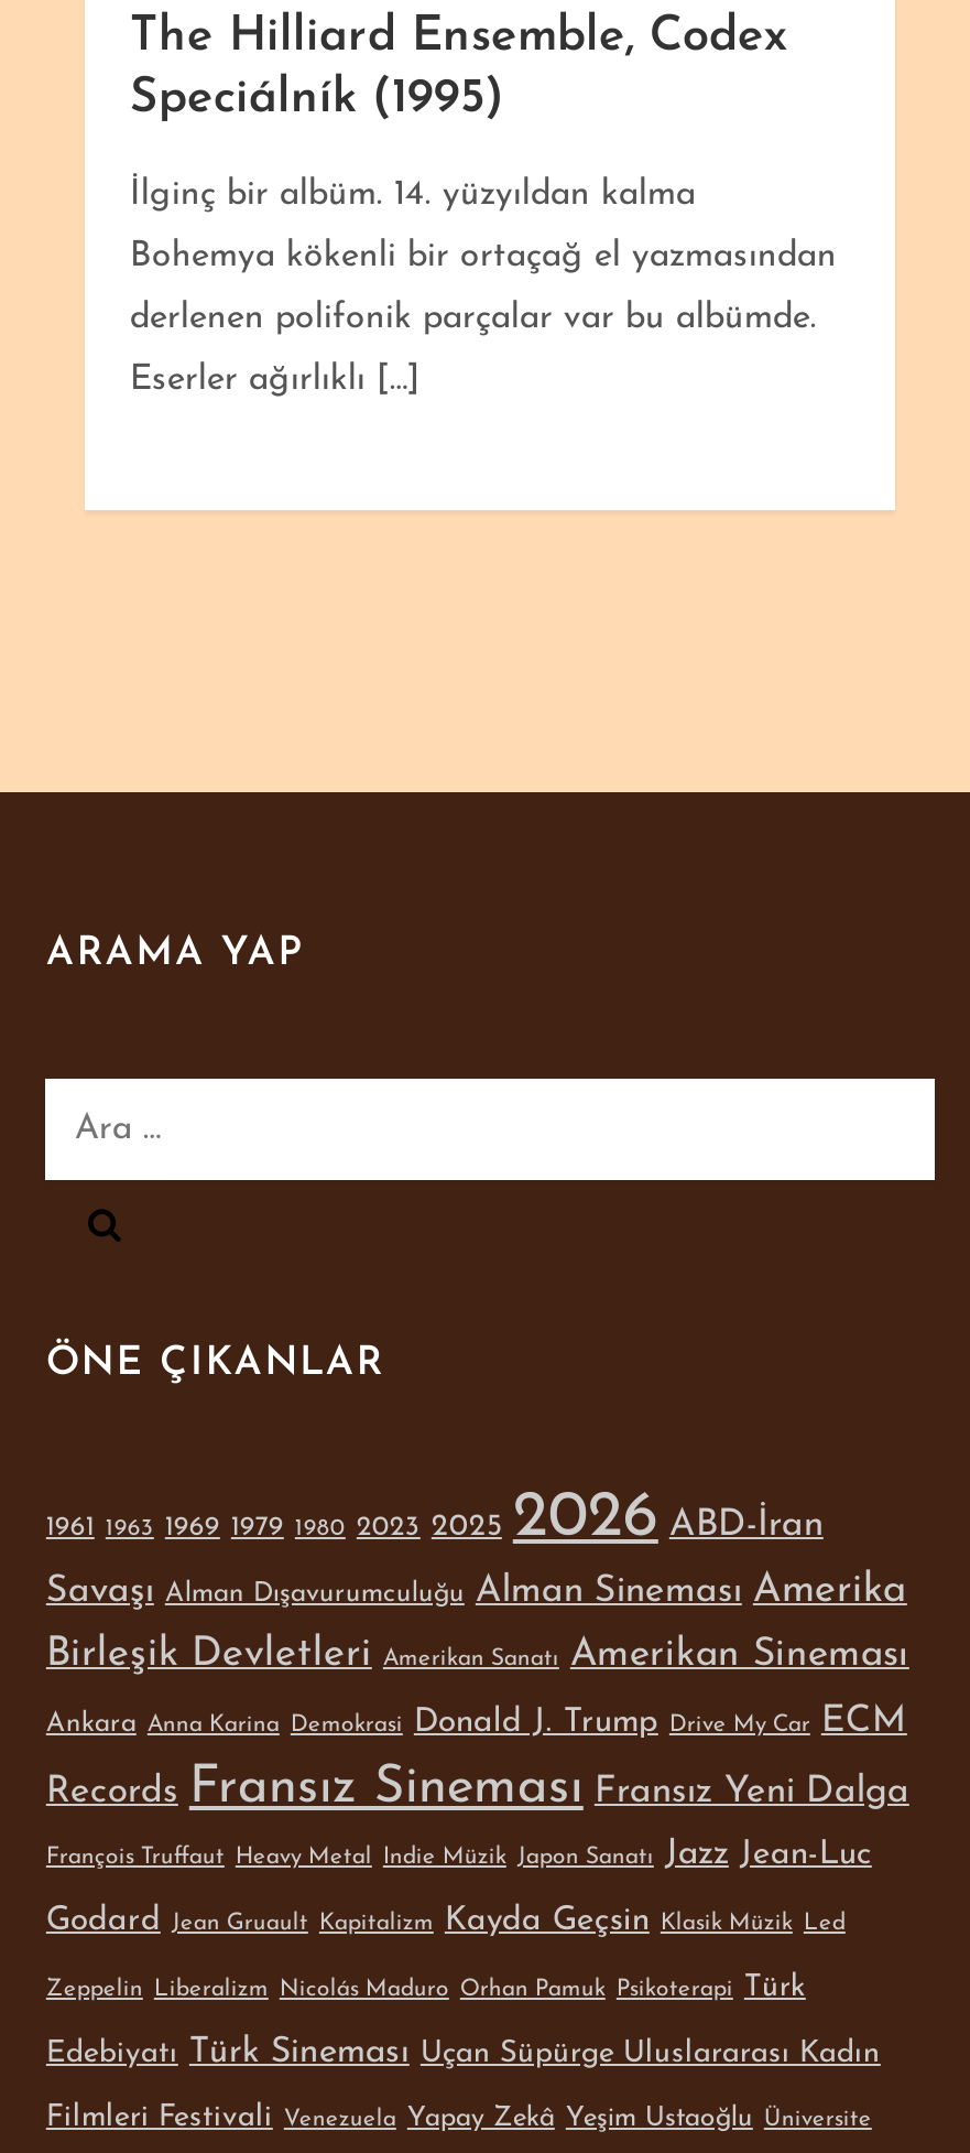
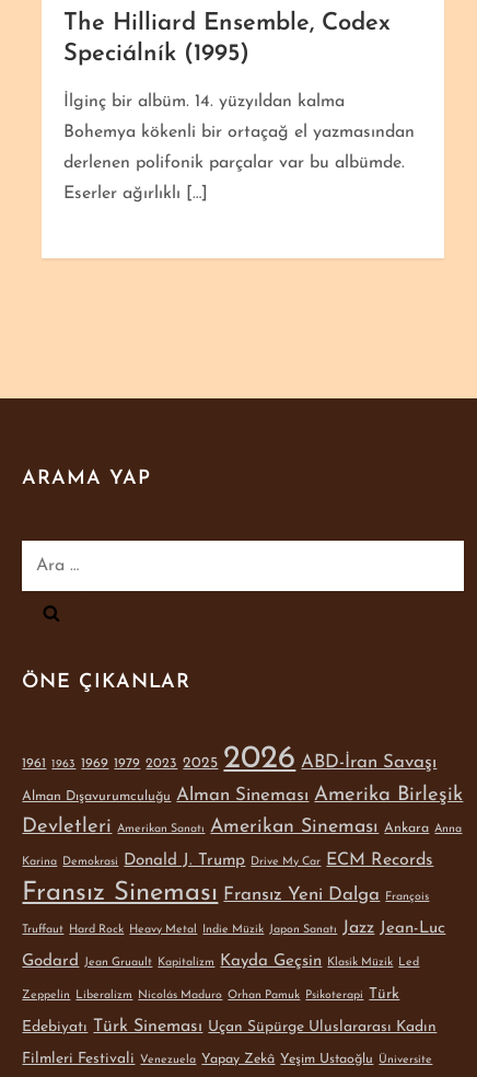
- 1961 1963 1969 1979 1980 2023 2025 2026 ABD-İran
- Savaşı Alman Dışavurumculuğu Alman Sineması Amerika
- Birleşik Devletleri Amerikan Sanatı Amerikan Sineması
- Ankara Anna Karina Demokrasi Donald J. Trump Drive My Car ECM
- Records Fransız Sineması Fransız Yeni Dalga
- François Truffaut Heavy Metal Indie Müzik Japon Sanatı Jazz Jean-Luc
+ 1961 1963 1969 1979 2023 2025 2026 ABD-İran Savaşı
+ Alman Dışavurumculuğu Alman Sineması Amerika Birleşik
+ Devletleri Amerikan Sanatı Amerikan Sineması Ankara Anna
+ Karina Demokrasi Donald J. Trump Drive My Car ECM Records
+ Fransız Sineması Fransız Yeni Dalga François
+ Truffaut Hard Rock Heavy Metal Indie Müzik Japon Sanatı Jazz Jean-Luc
